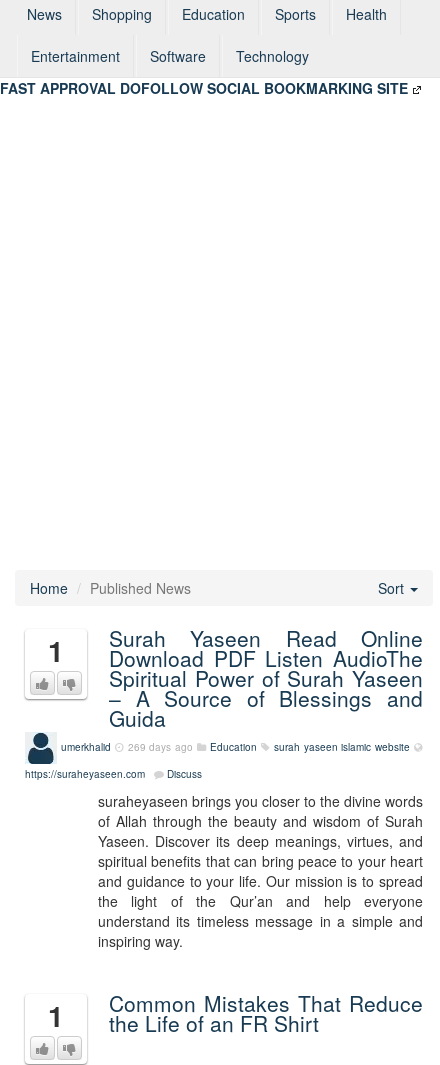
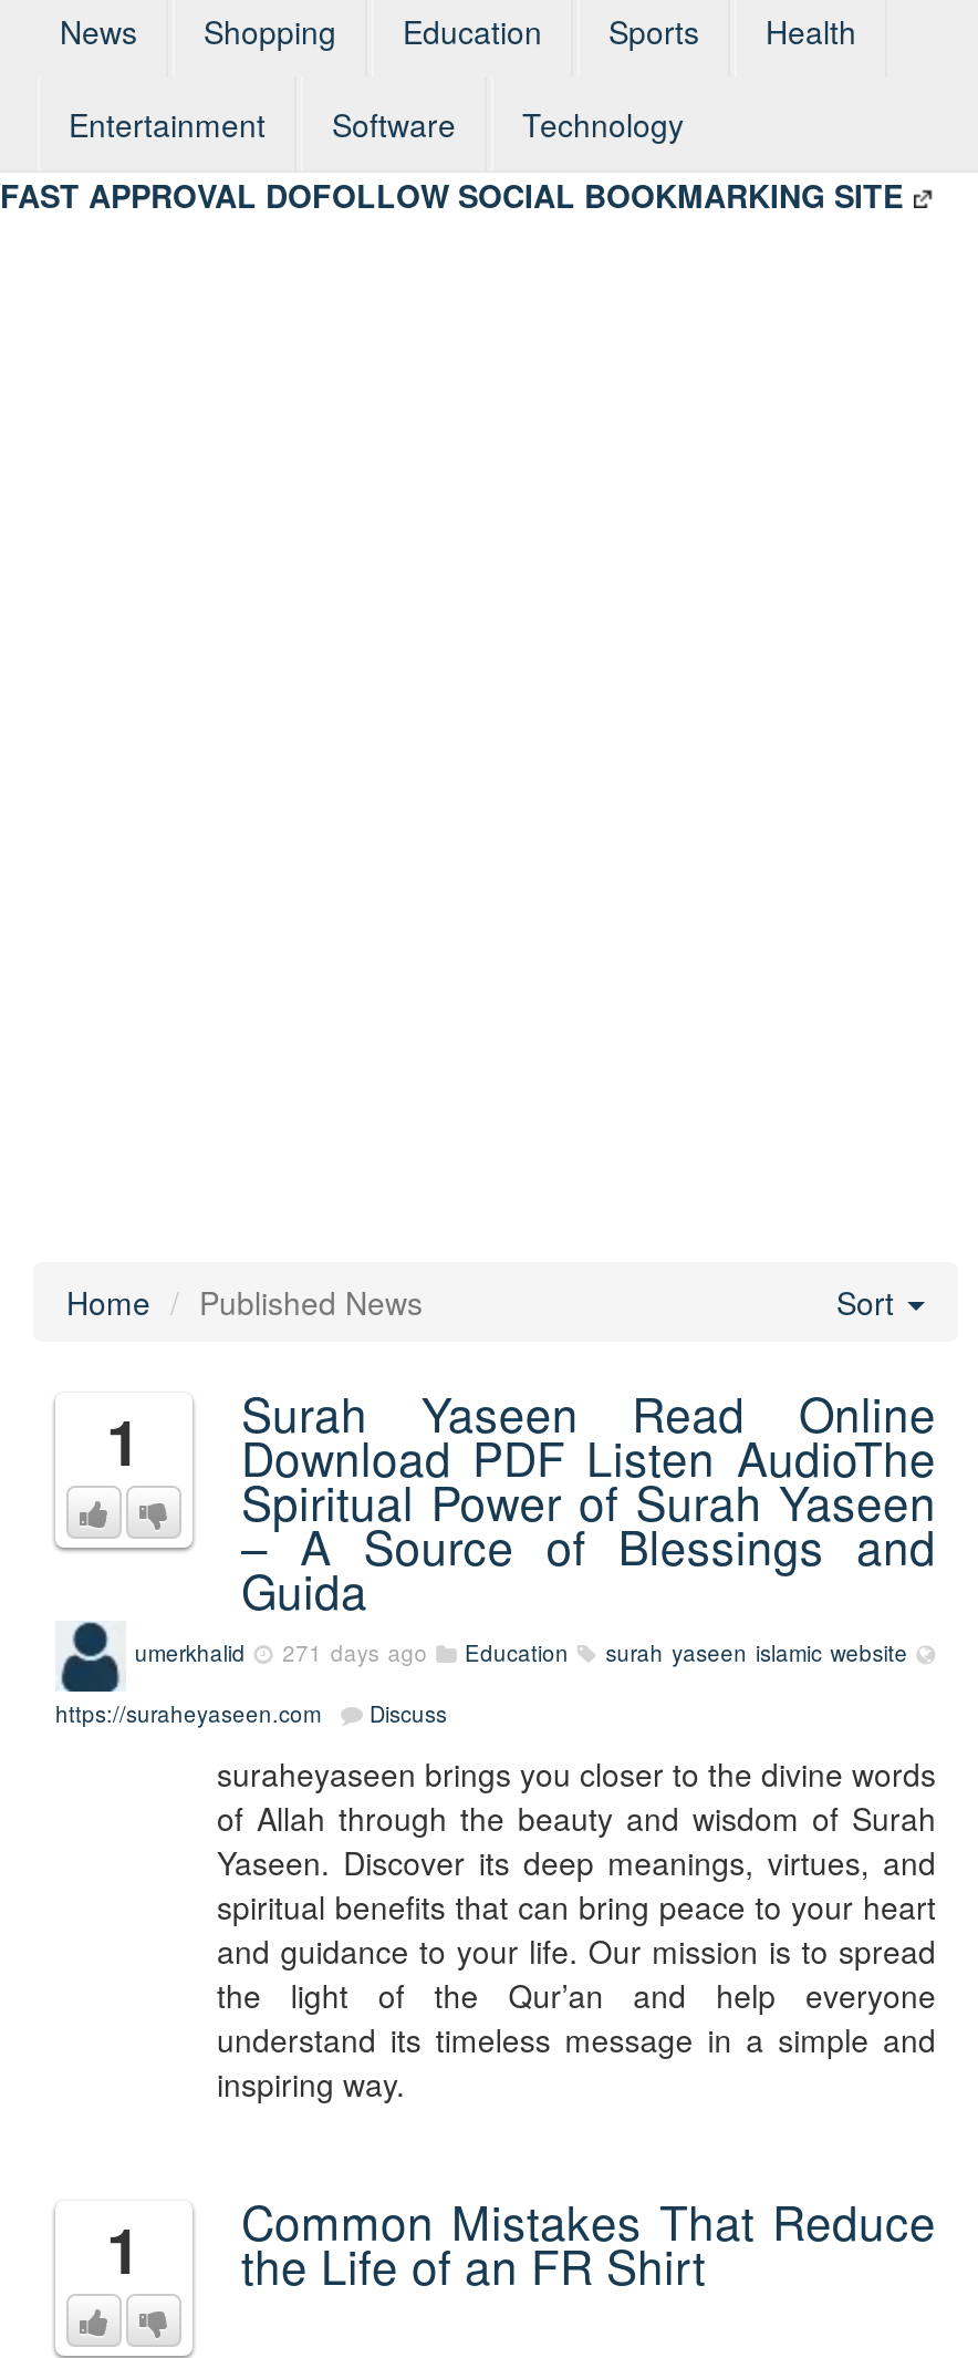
- umerkhalid 269 days ago Education surah yaseen islamic website
+ umerkhalid 271 days ago Education surah yaseen islamic website
